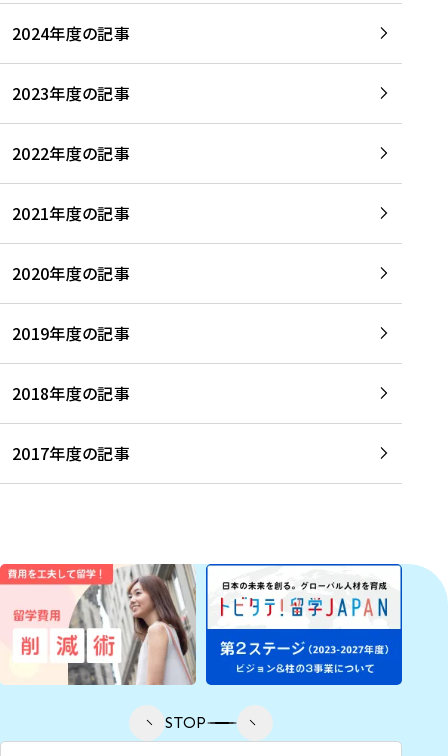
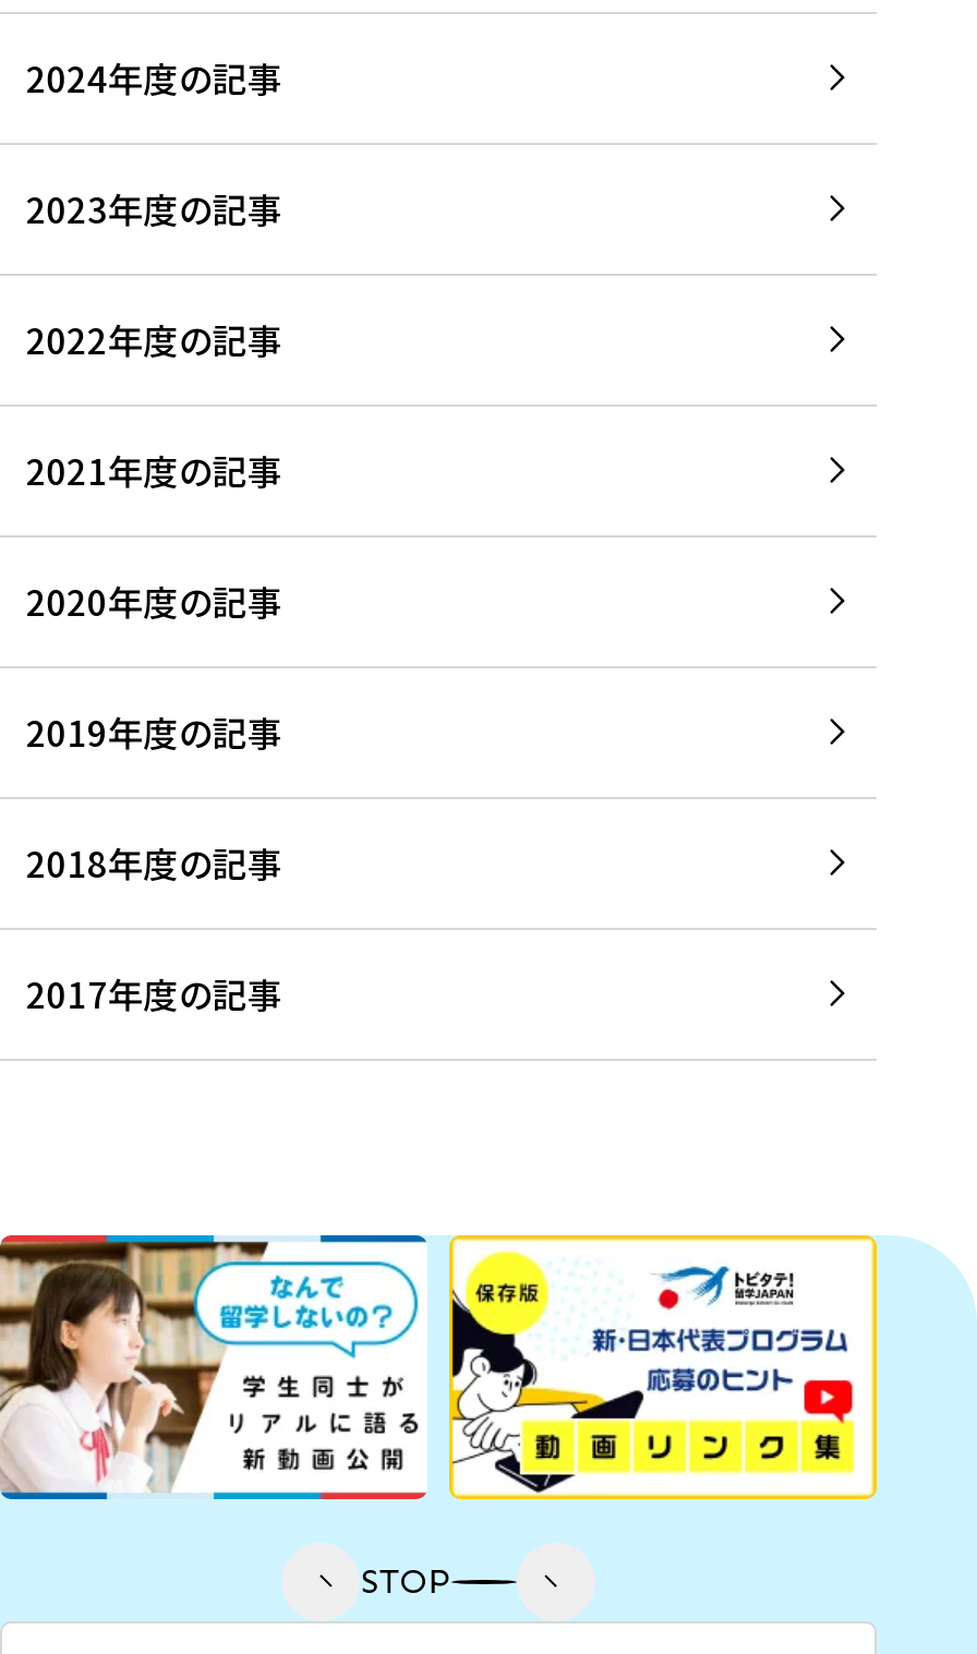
- [image]
+ [image]

- [image]
+ [image]
